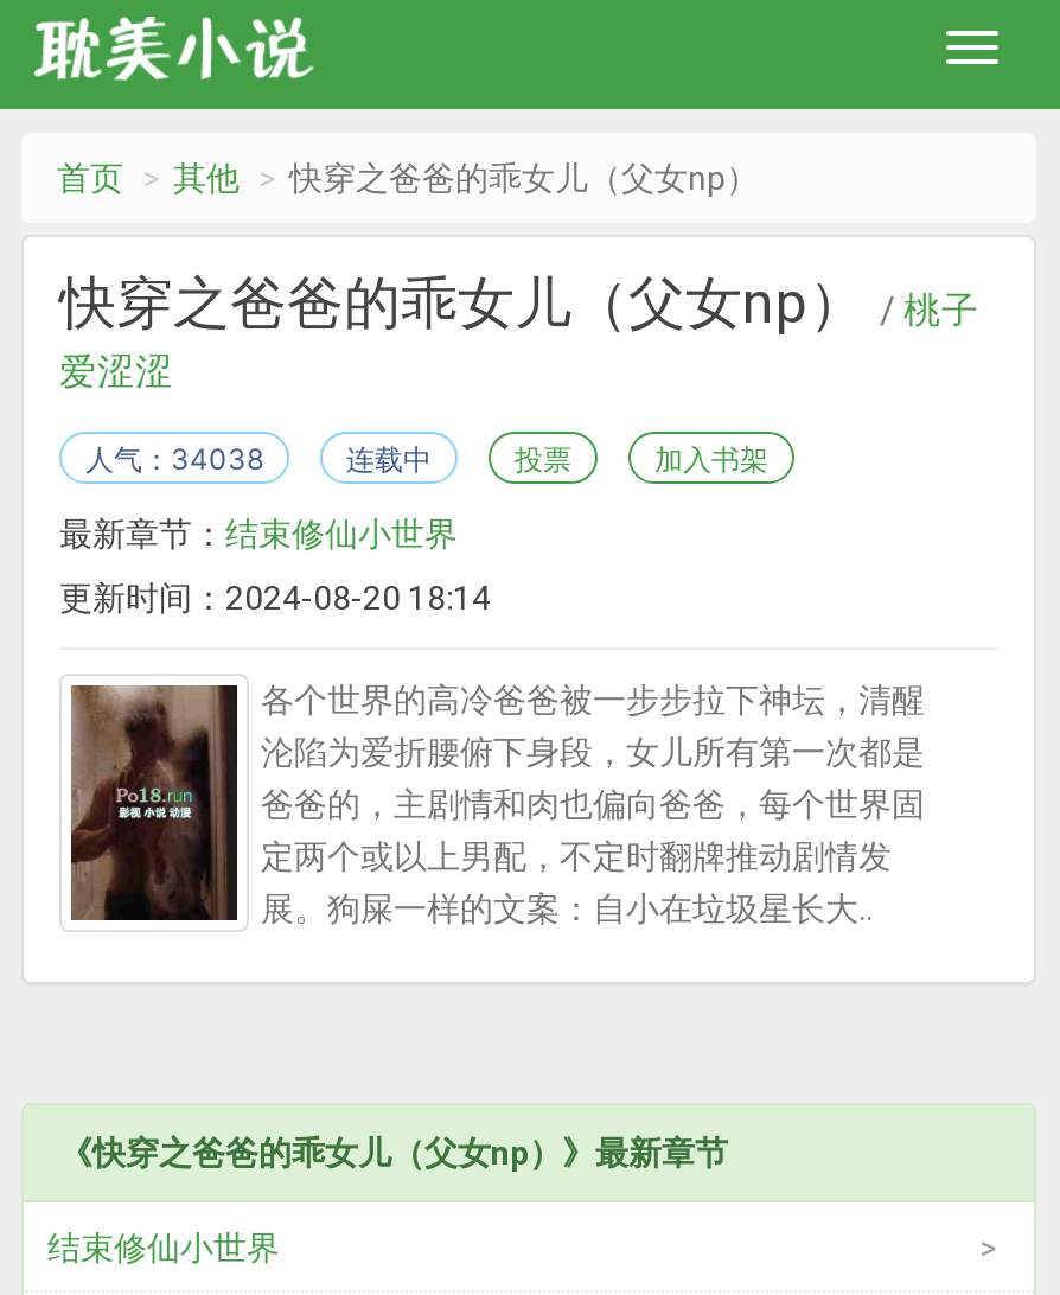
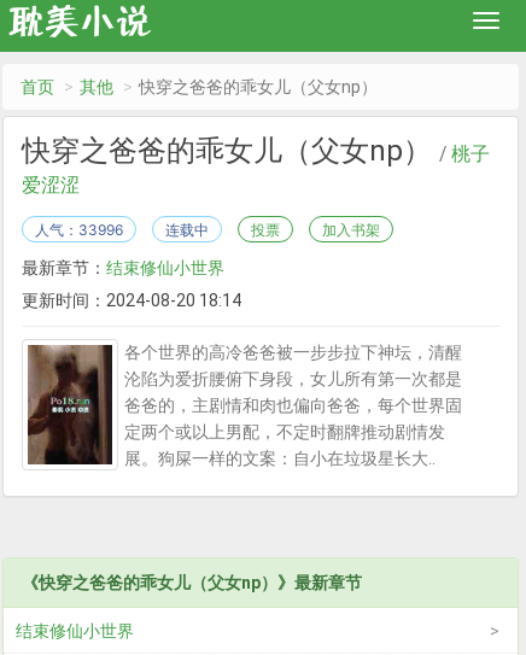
- 人气：34038
+ 人气：33996
